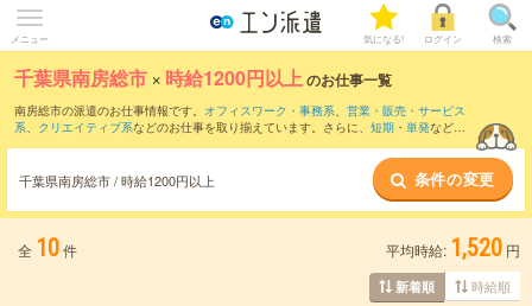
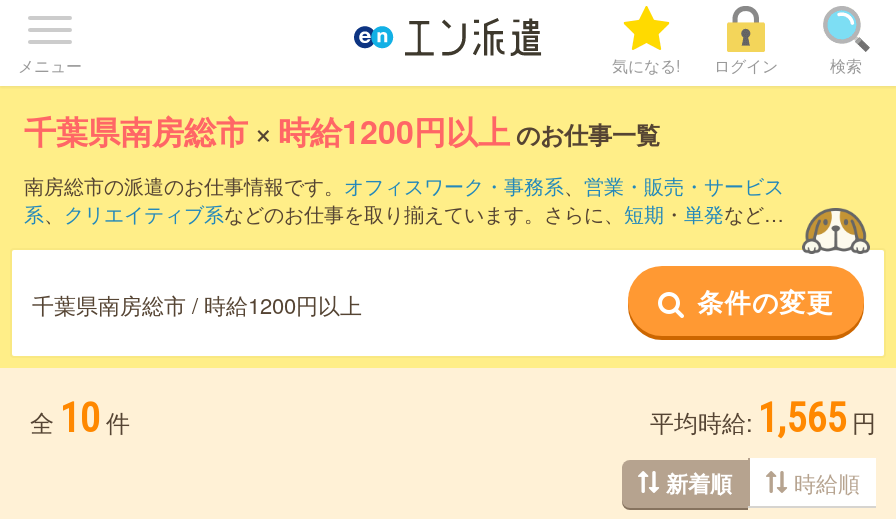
- 平均時給: 1,520 円
+ 平均時給: 1,565 円
